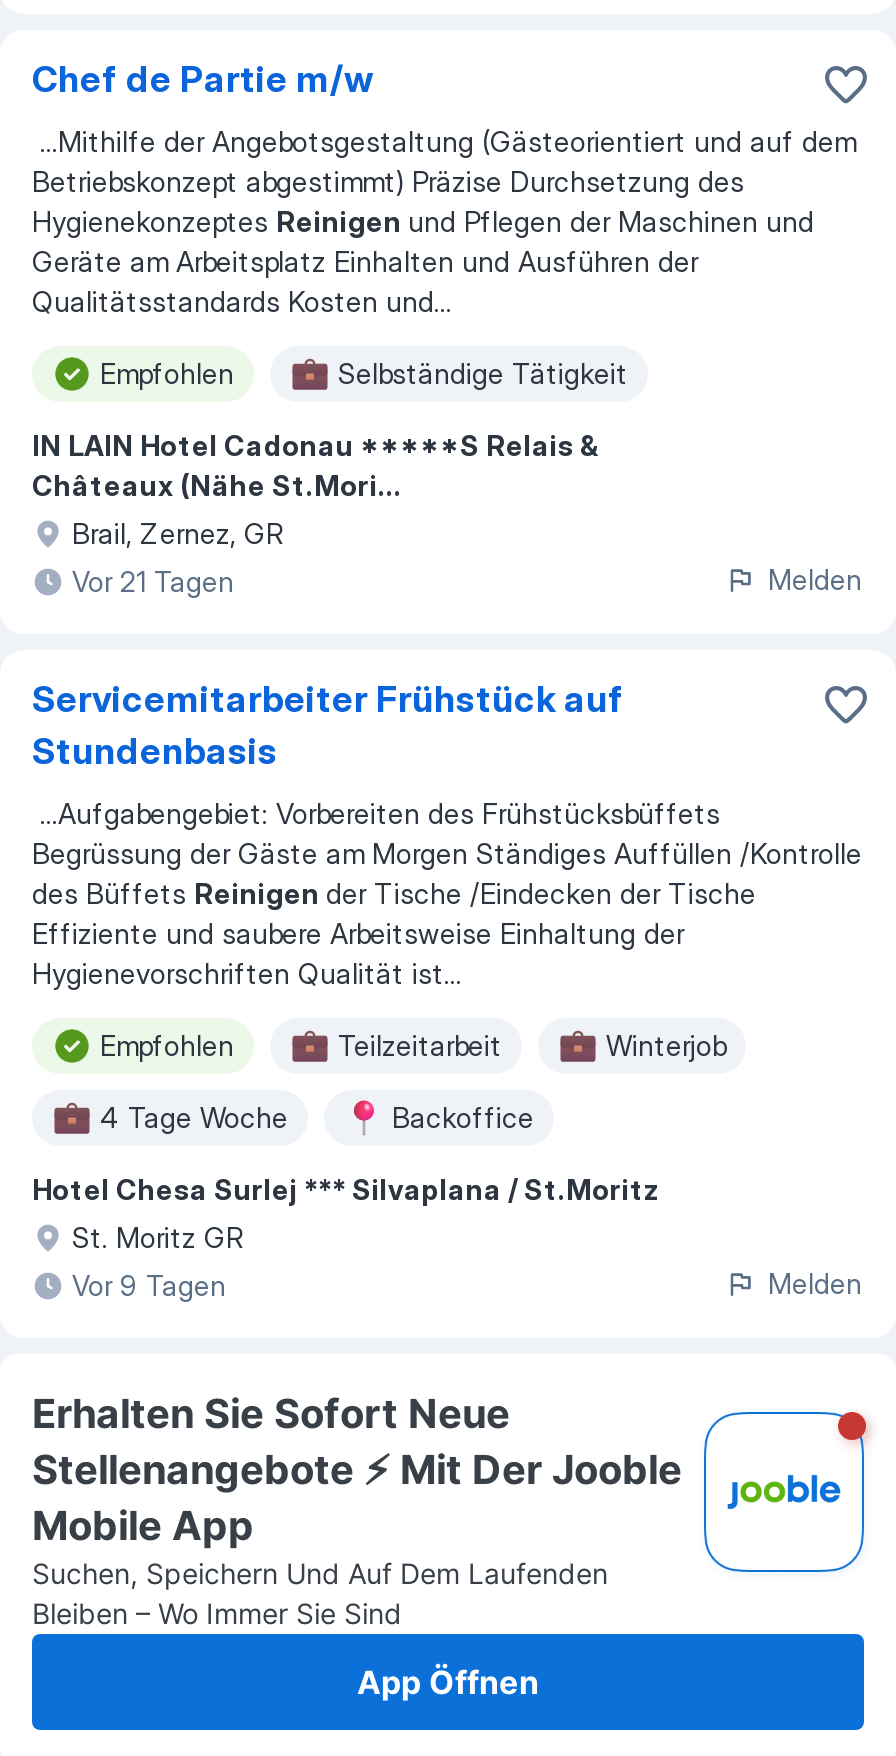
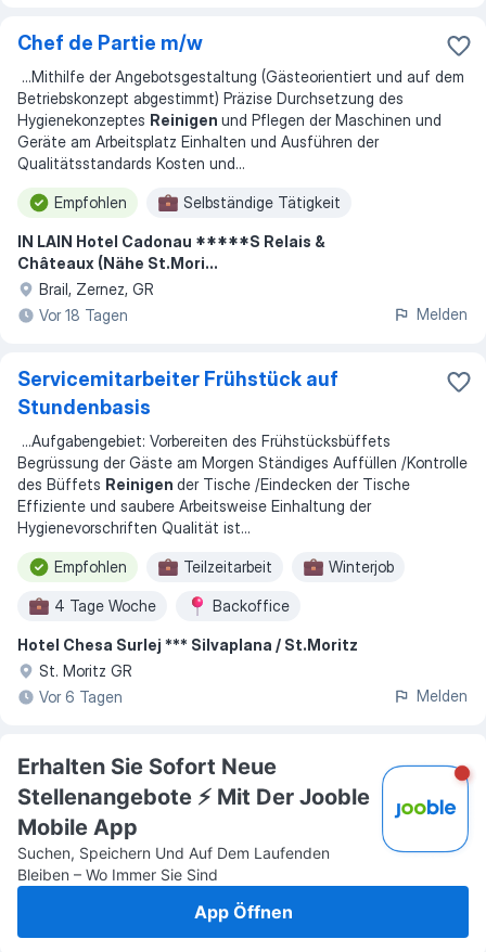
- Vor 21 Tagen
+ Vor 18 Tagen

- Vor 9 Tagen
+ Vor 6 Tagen
